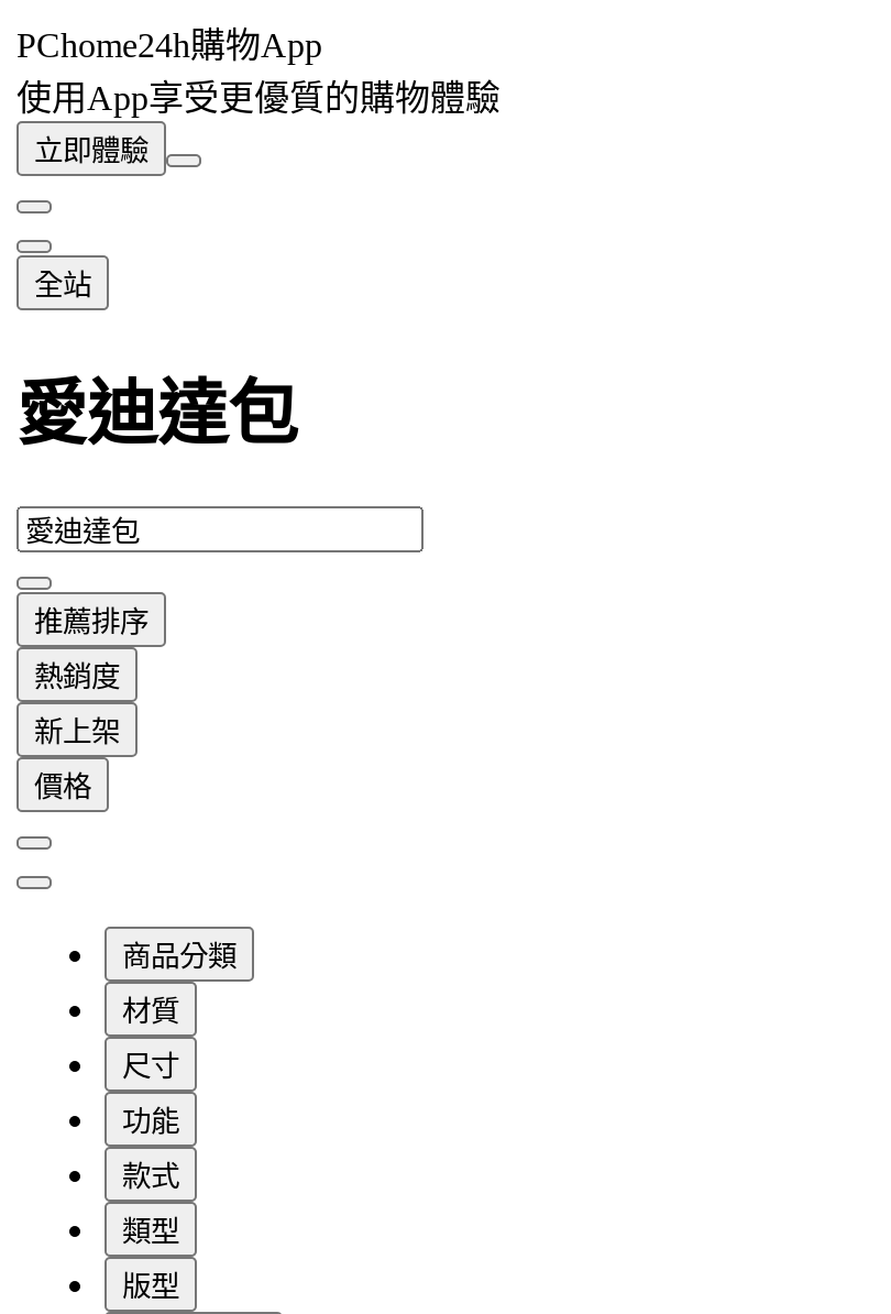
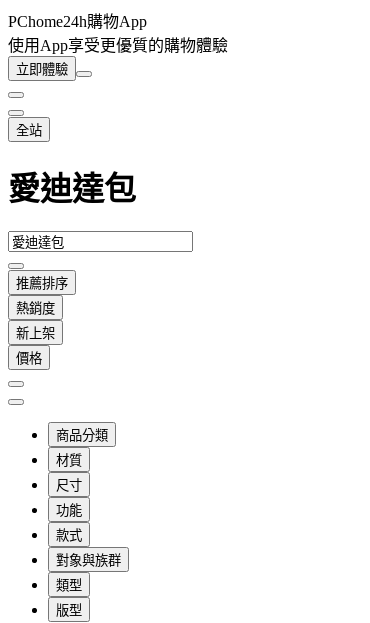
+ 對象與族群
